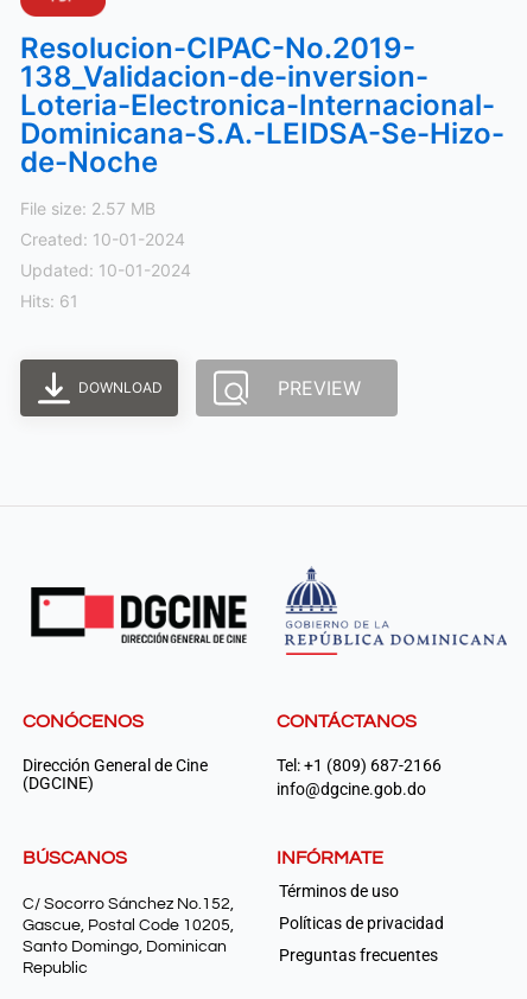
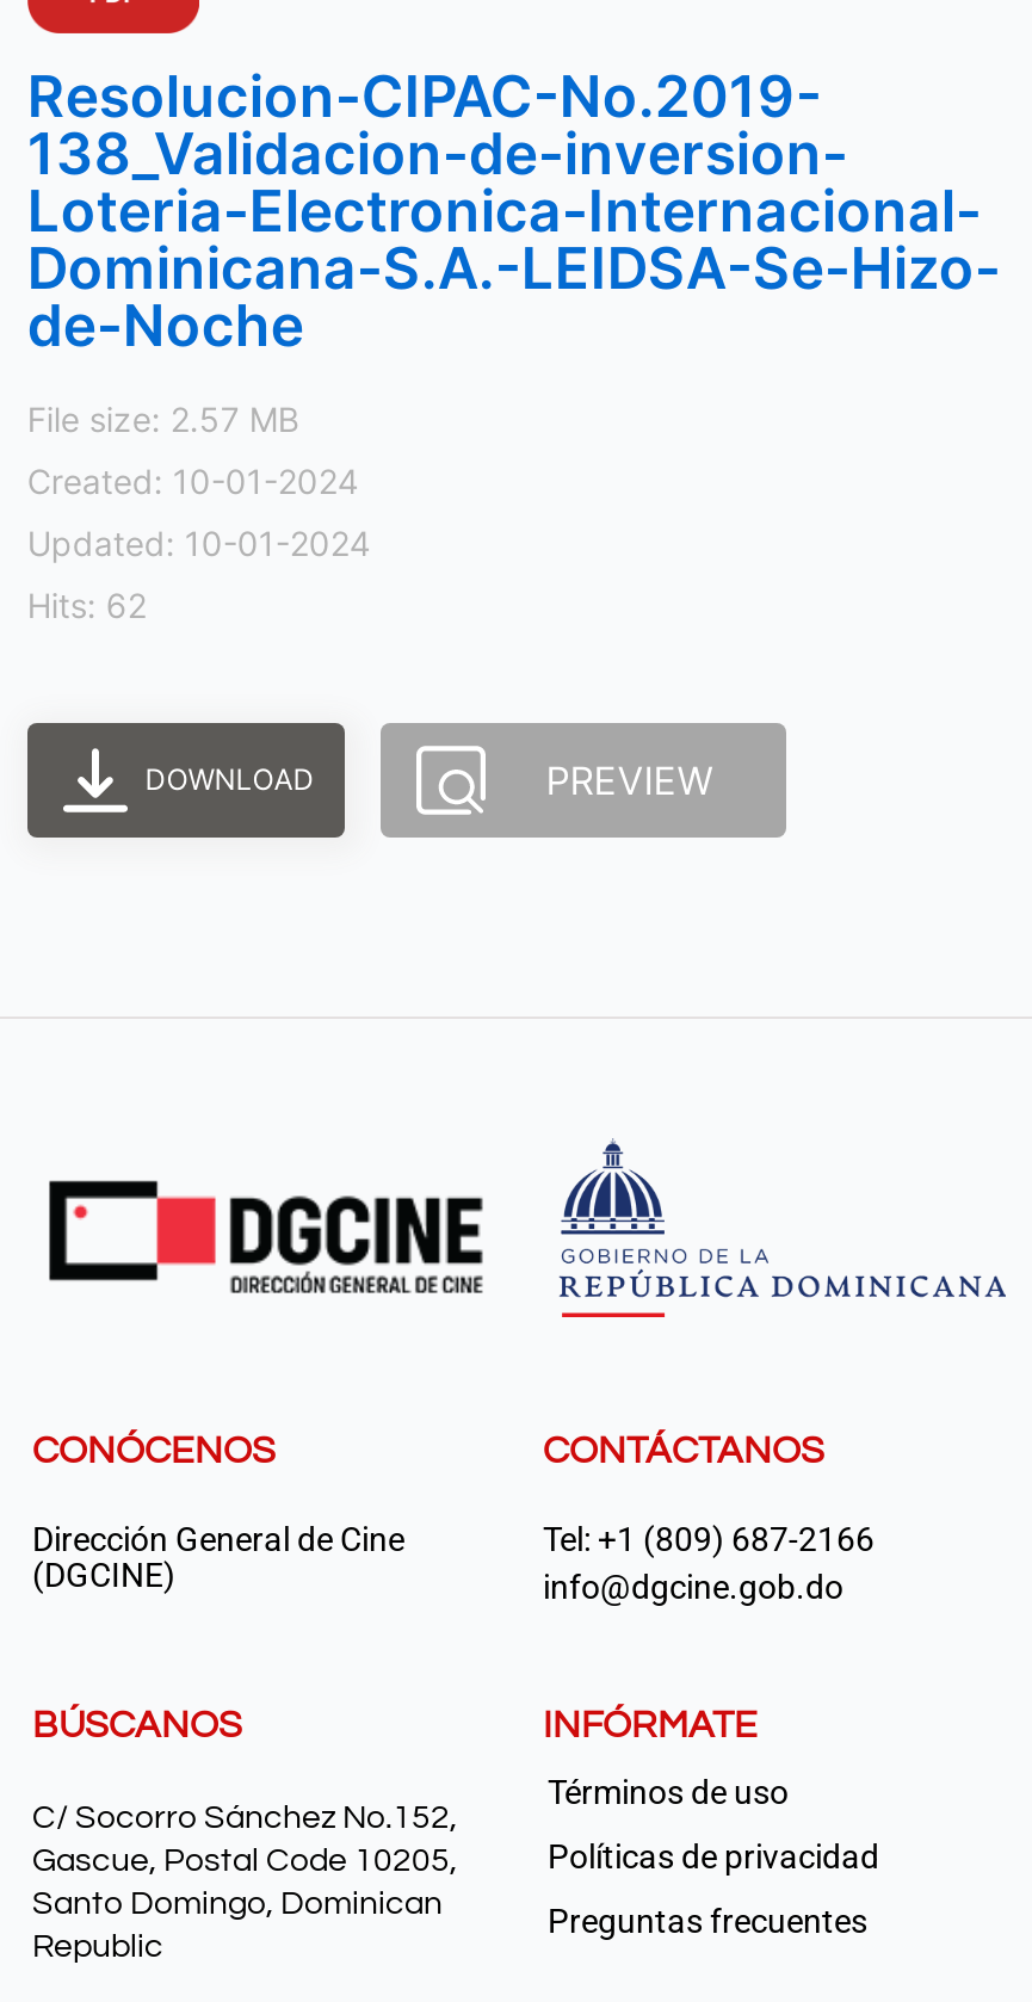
- Hits: 61
+ Hits: 62
